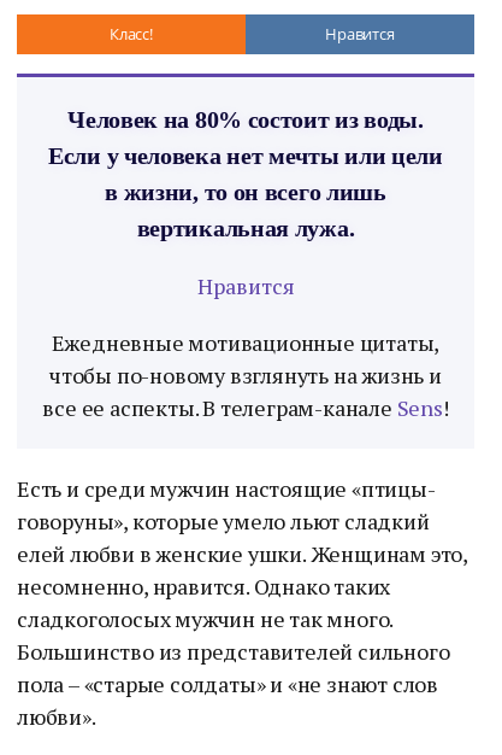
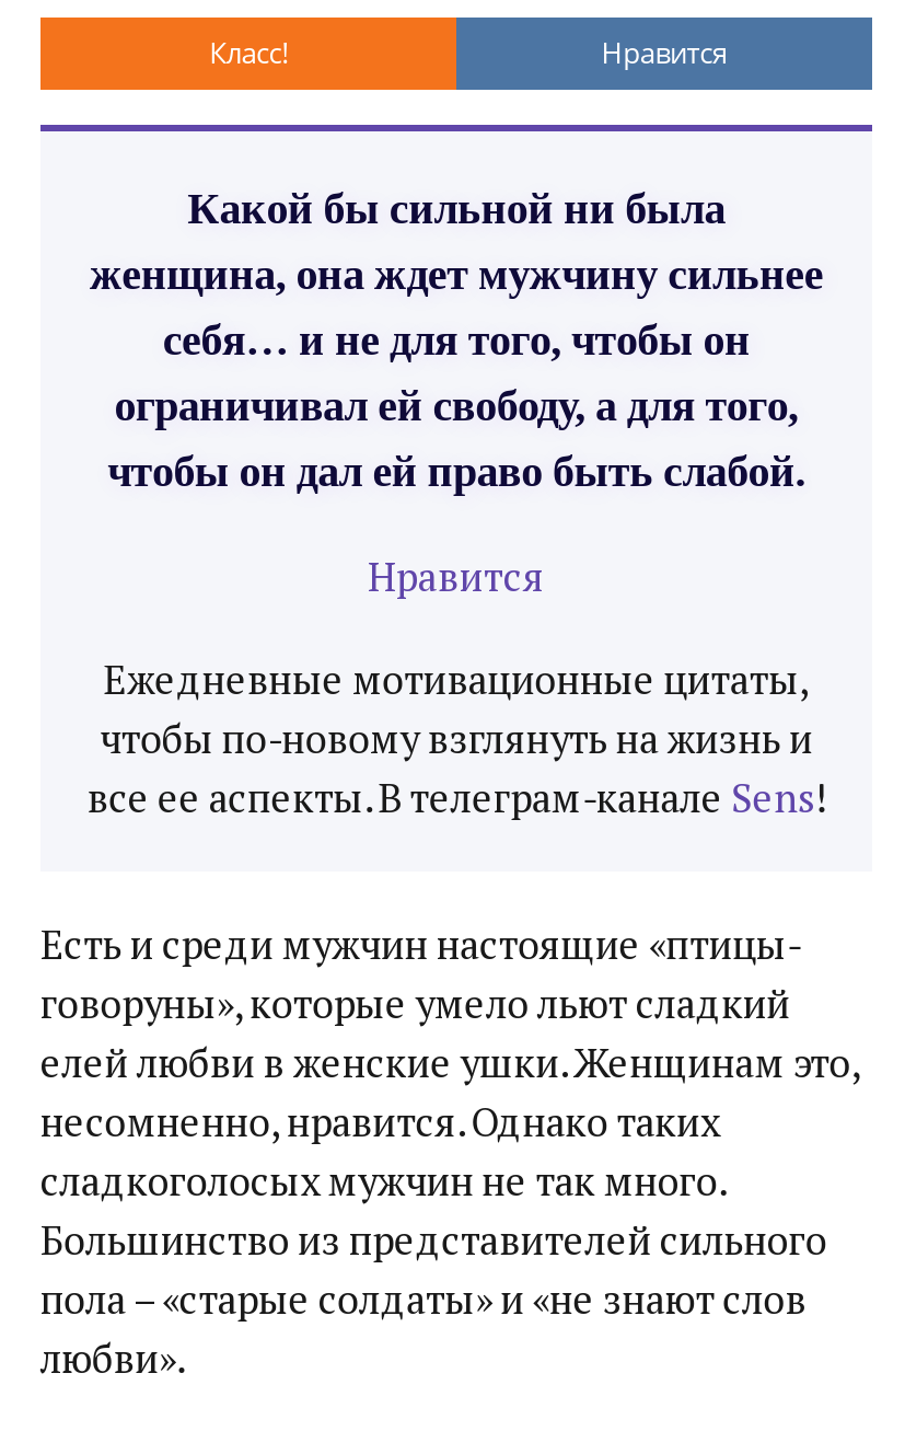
- Человек на 80% состоит из воды.
- Если у человека нет мечты или цели
- в жизни, то он всего лишь
- вертикальная лужа.
+ Какой бы сильной ни была
+ женщина, она ждет мужчину сильнее
+ себя… и не для того, чтобы он
+ ограничивал ей свободу, а для того,
+ чтобы он дал ей право быть слабой.
